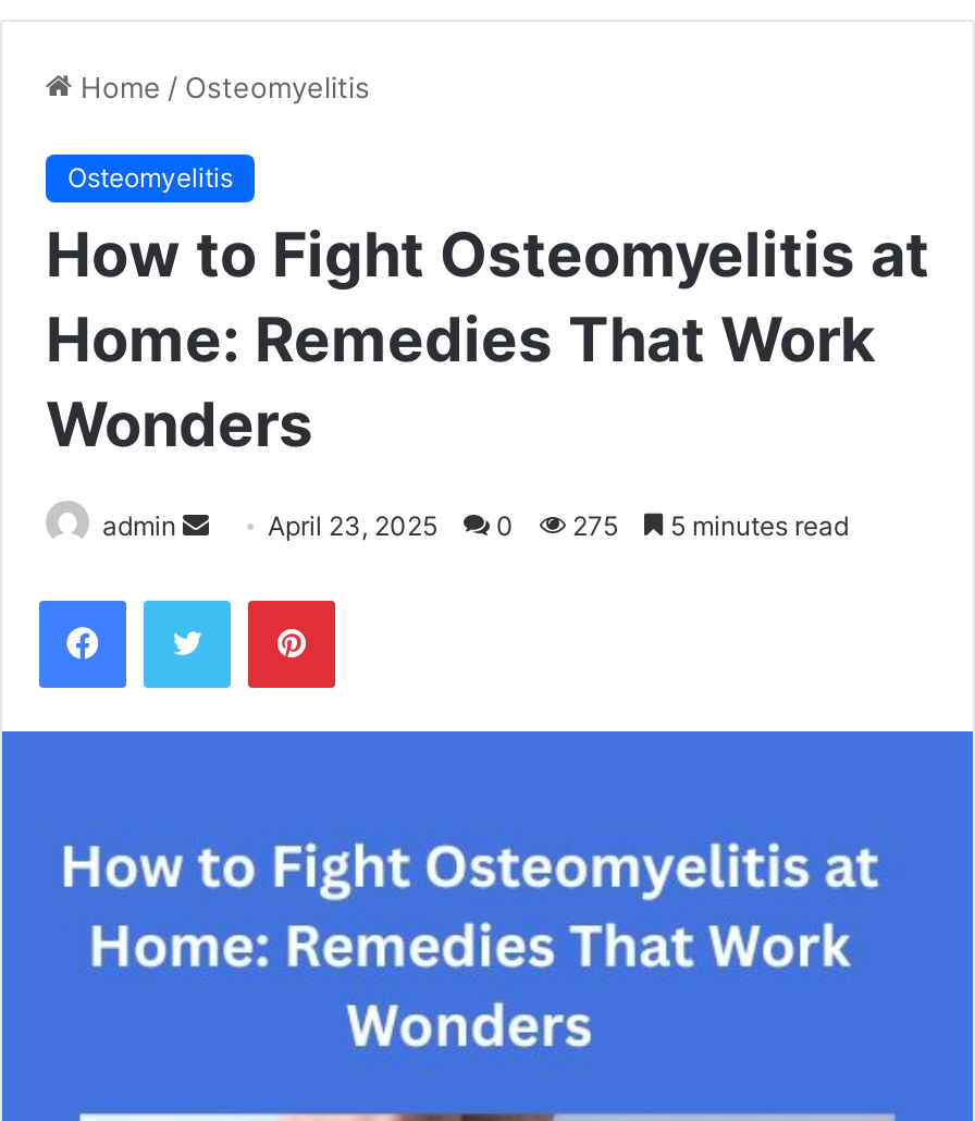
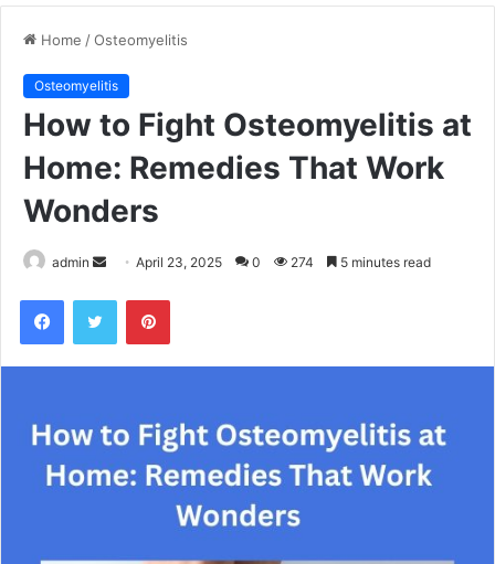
- 275
+ 274
